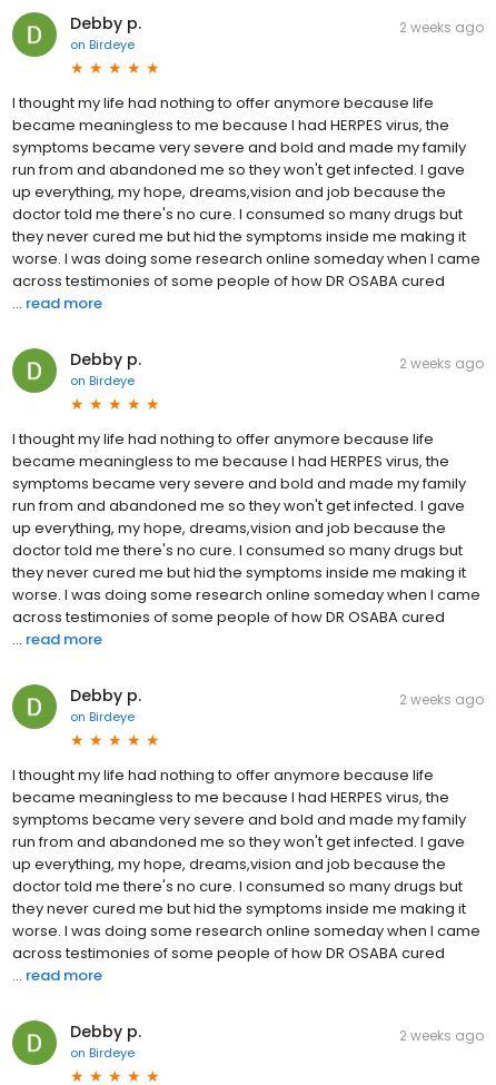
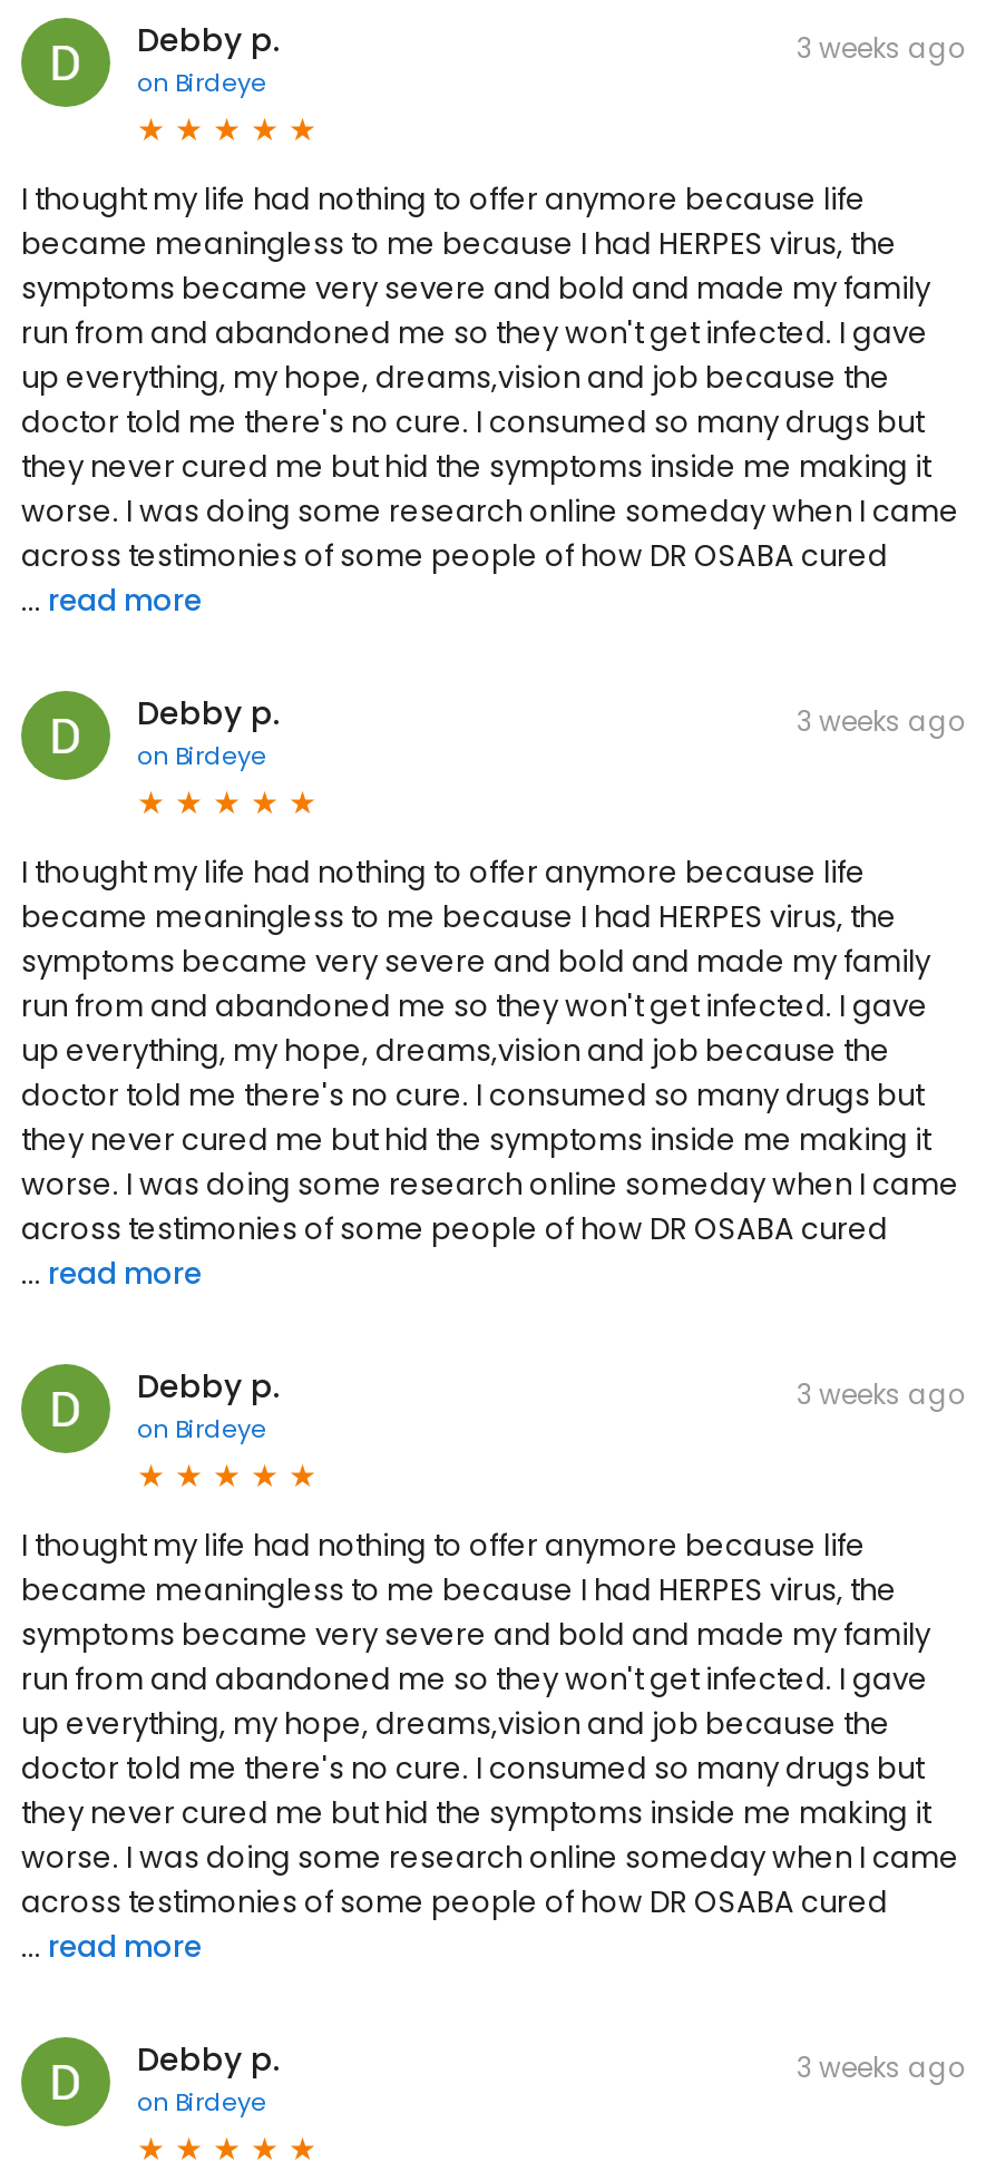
- 2 weeks ago
+ 3 weeks ago

- 2 weeks ago
+ 3 weeks ago

- 2 weeks ago
+ 3 weeks ago

- 2 weeks ago
+ 3 weeks ago
